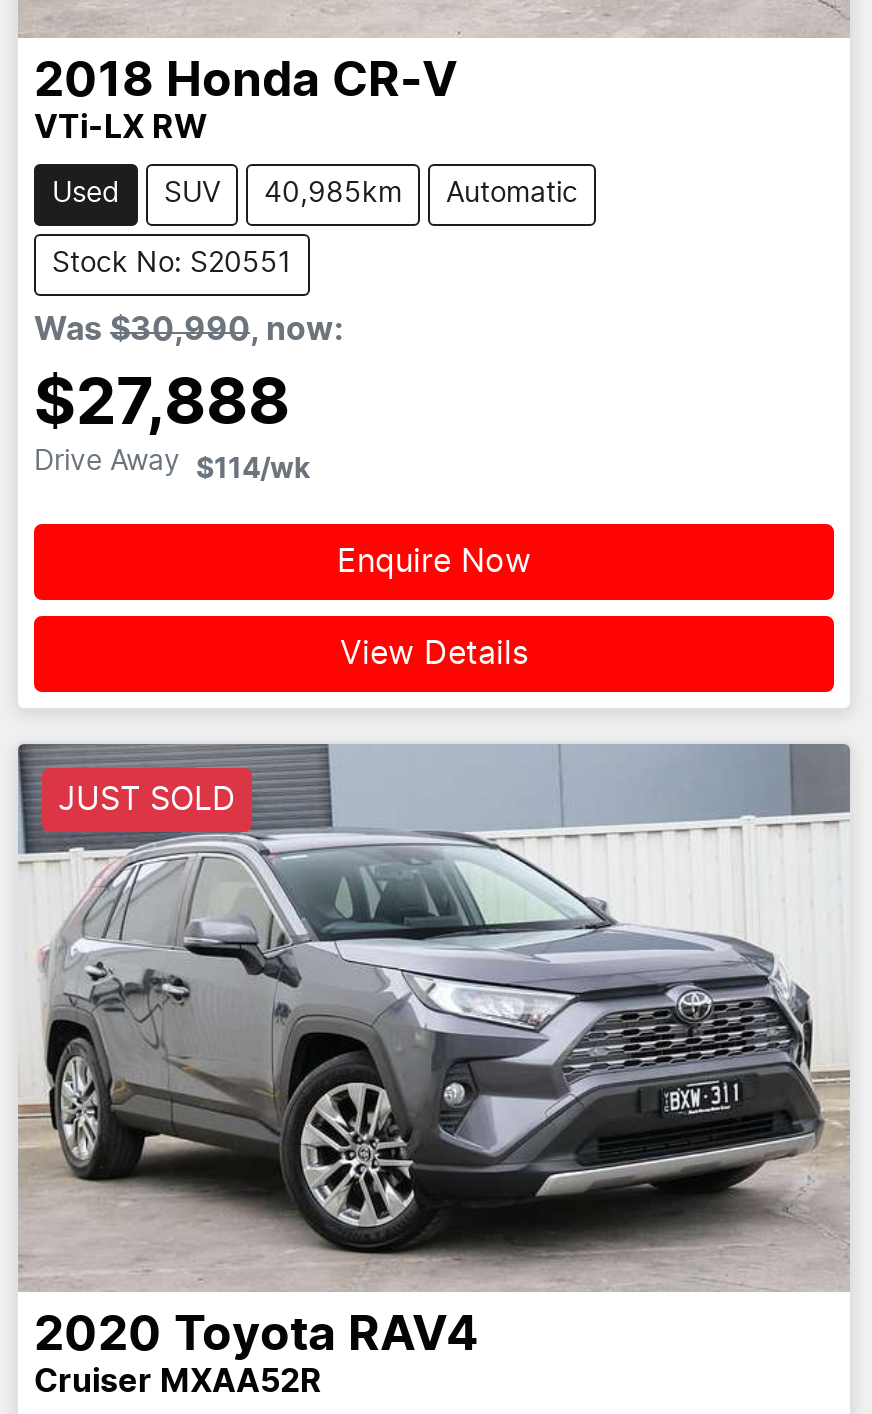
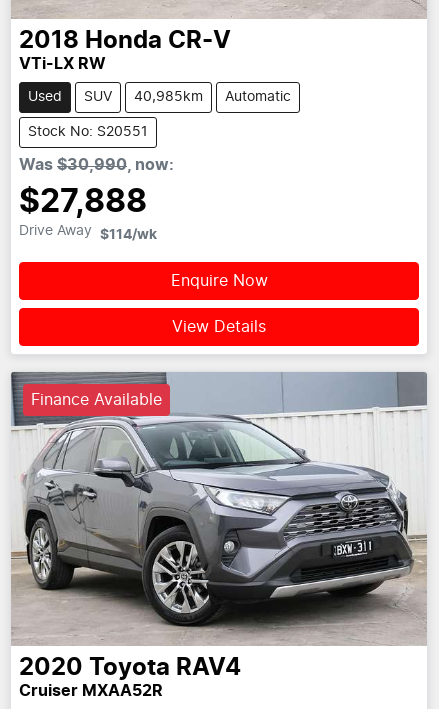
- JUST SOLD
+ Finance Available
